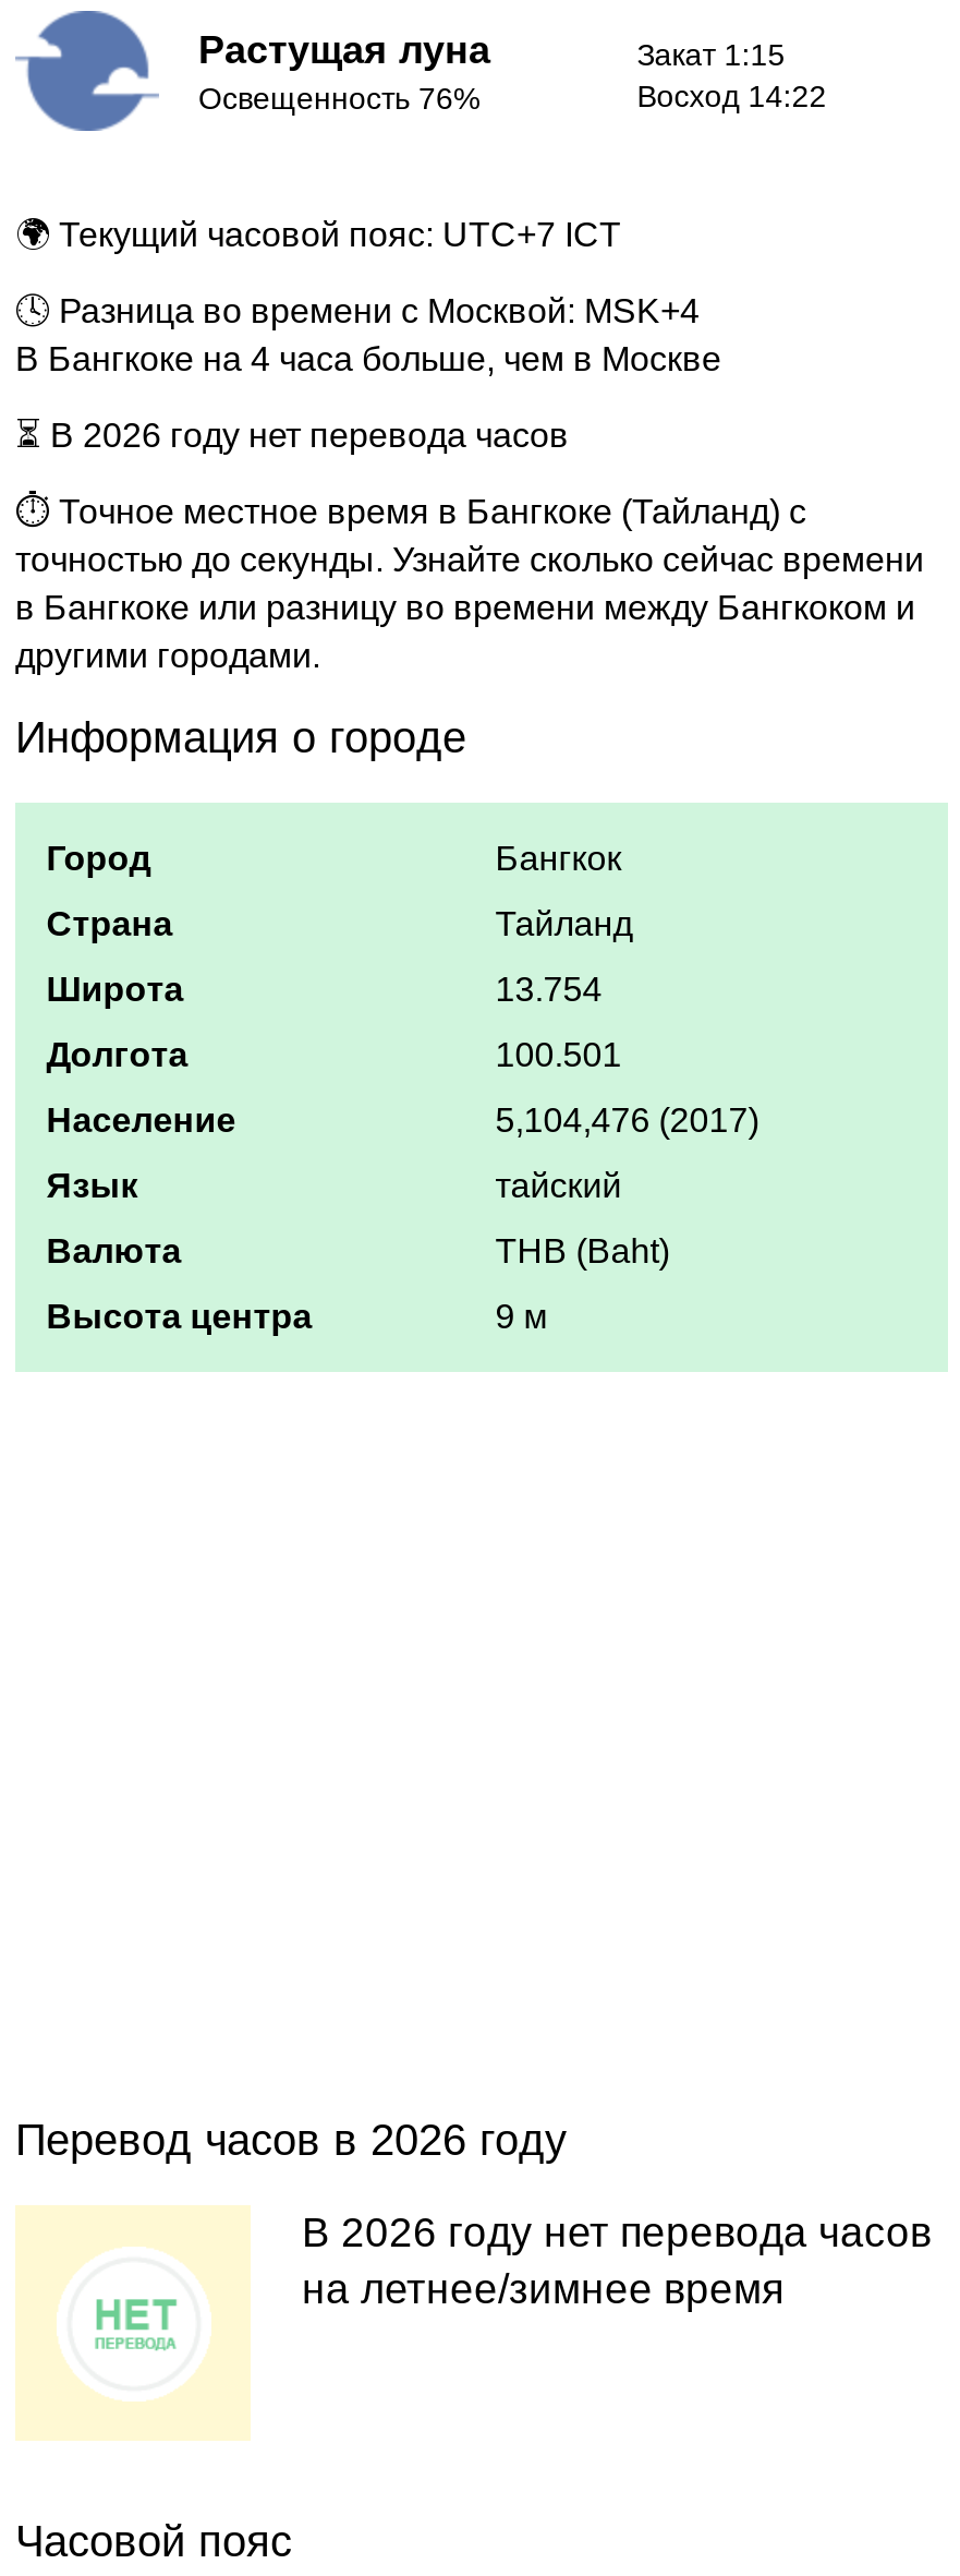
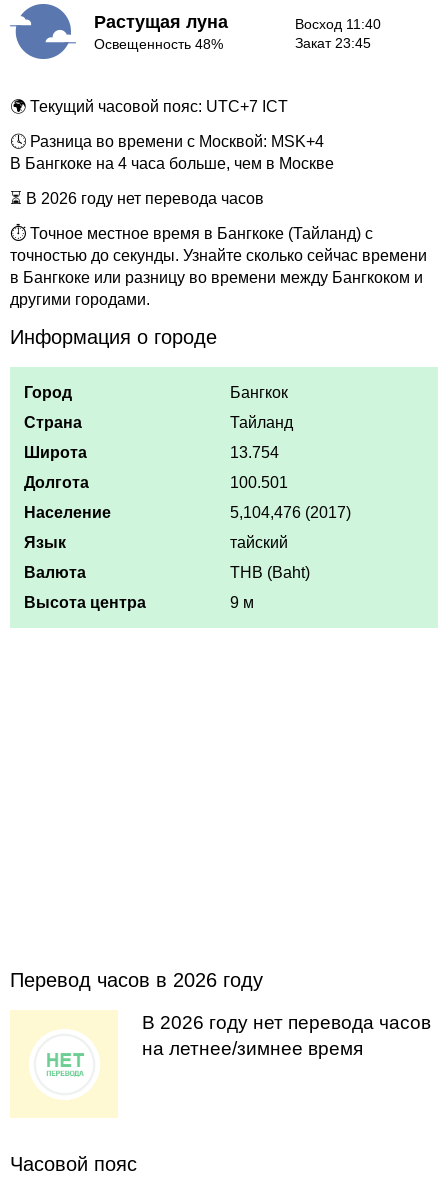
- Закат 1:15
- Восход 14:22
+ Восход 11:40
+ Закат 23:45

- Освещенность 76%
+ Освещенность 48%
